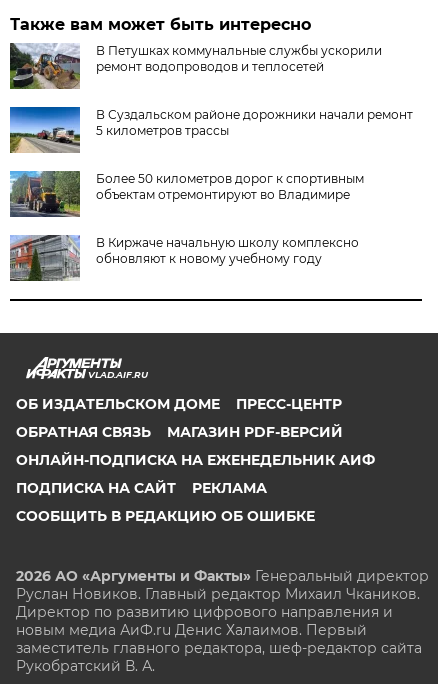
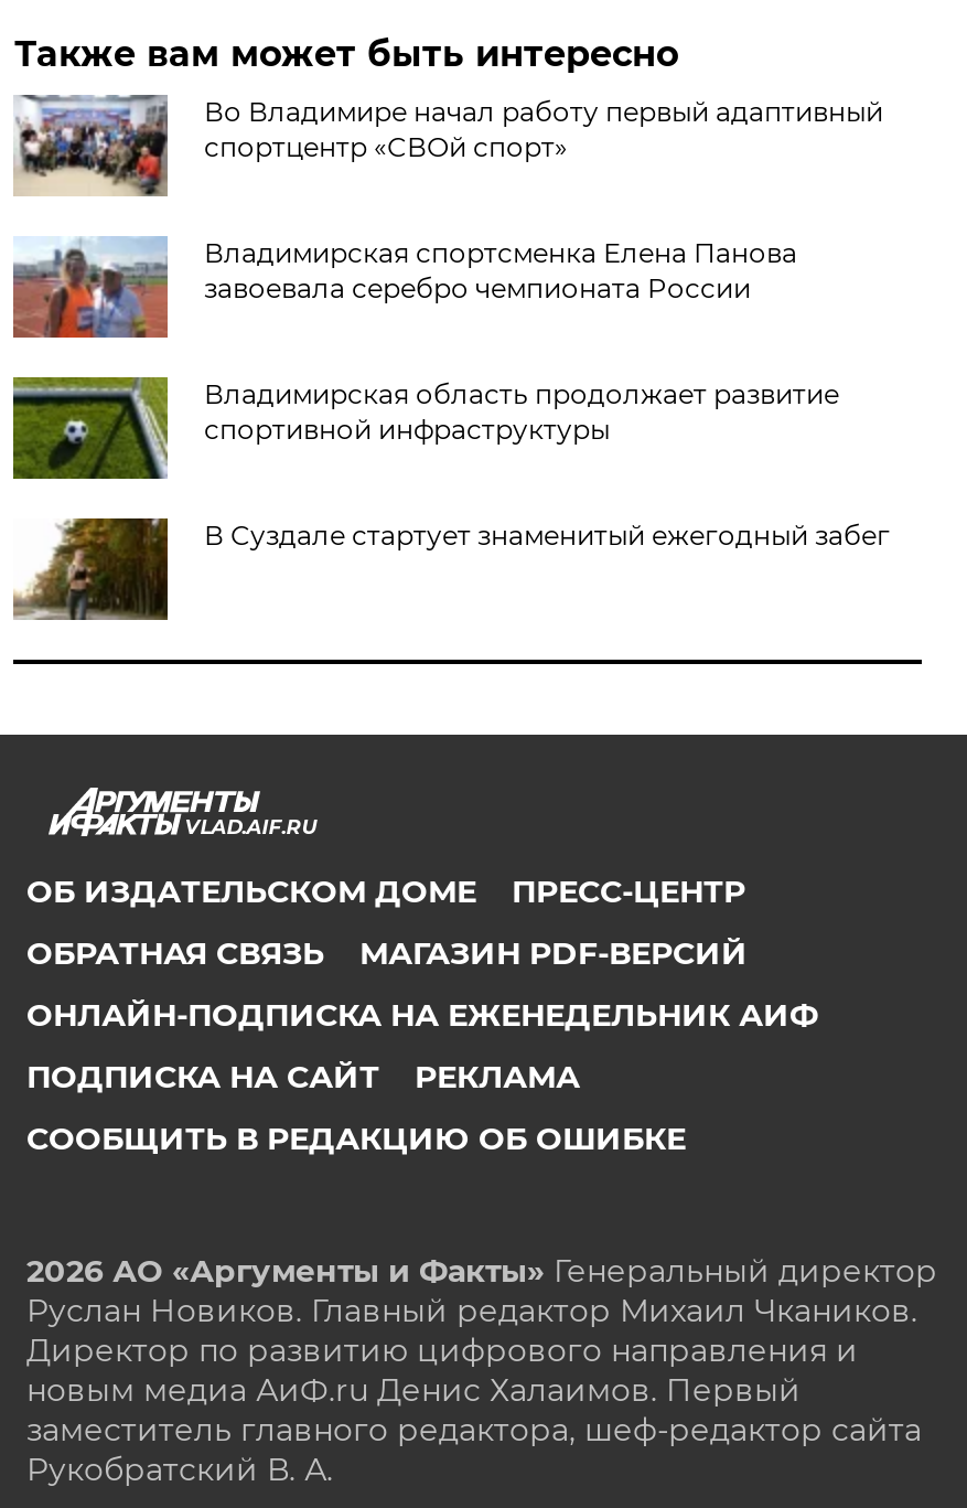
- [image]
- В Петушках коммунальные службы ускорили
- ремонт водопроводов и теплосетей
+ [image]
+ Во Владимире начал работу первый адаптивный
+ спортцентр «СВОй спорт»

- [image]
- В Суздальском районе дорожники начали ремонт
- 5 километров трассы
+ [image]
+ Владимирская спортсменка Елена Панова
+ завоевала серебро чемпионата России

- [image]
- Более 50 километров дорог к спортивным
- объектам отремонтируют во Владимире
+ [image]
+ Владимирская область продолжает развитие
+ спортивной инфраструктуры

- [image]
- В Киржаче начальную школу комплексно
- обновляют к новому учебному году
+ [image]
+ В Суздале стартует знаменитый ежегодный забег
